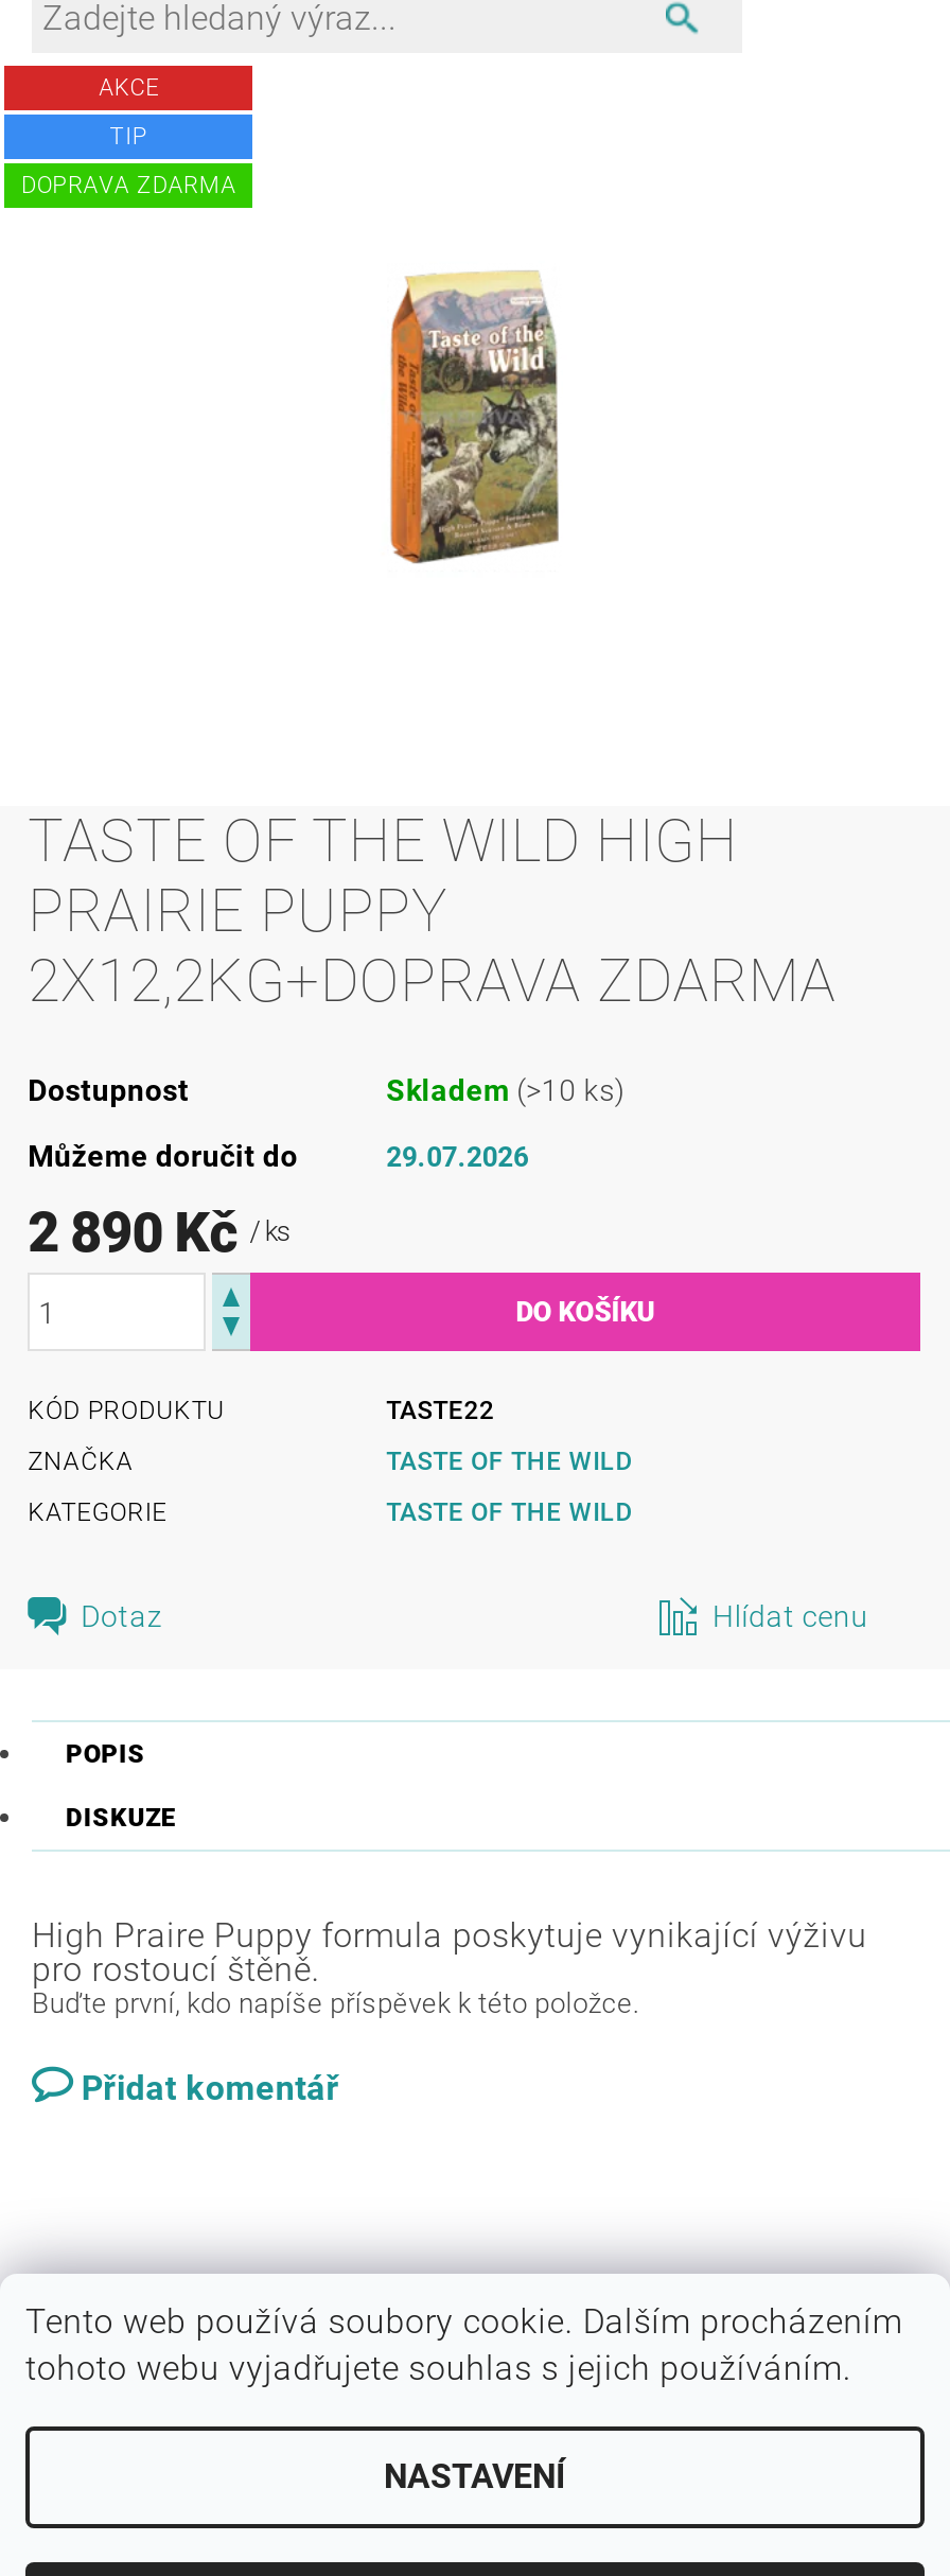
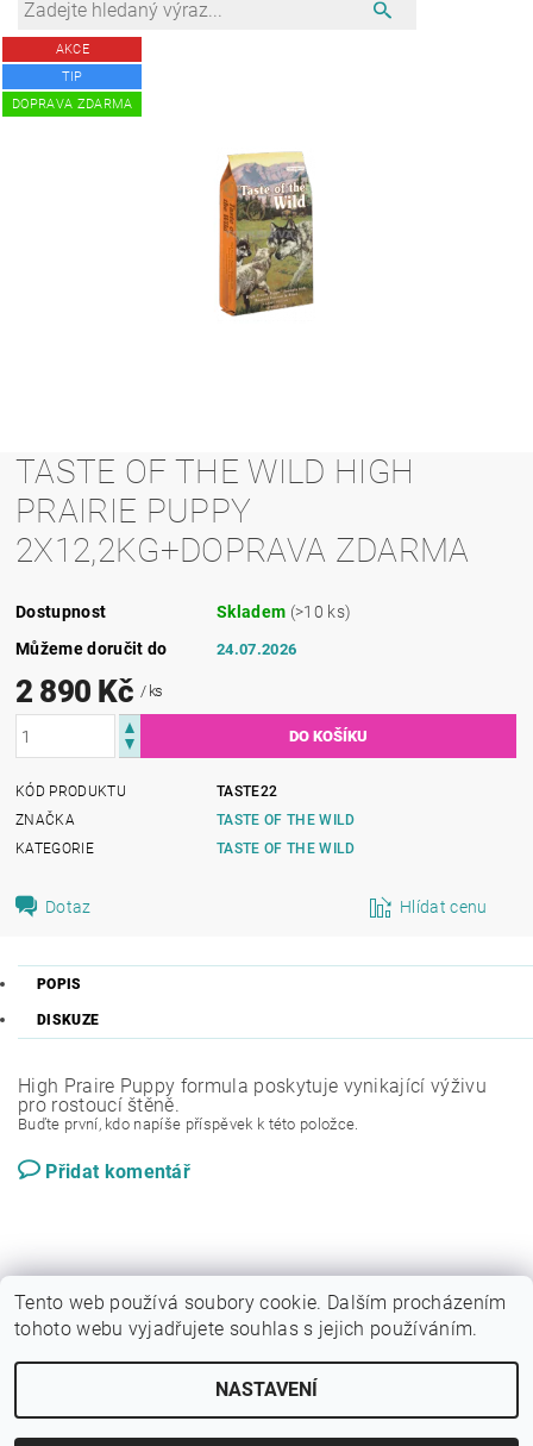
- 29.07.2026
+ 24.07.2026
